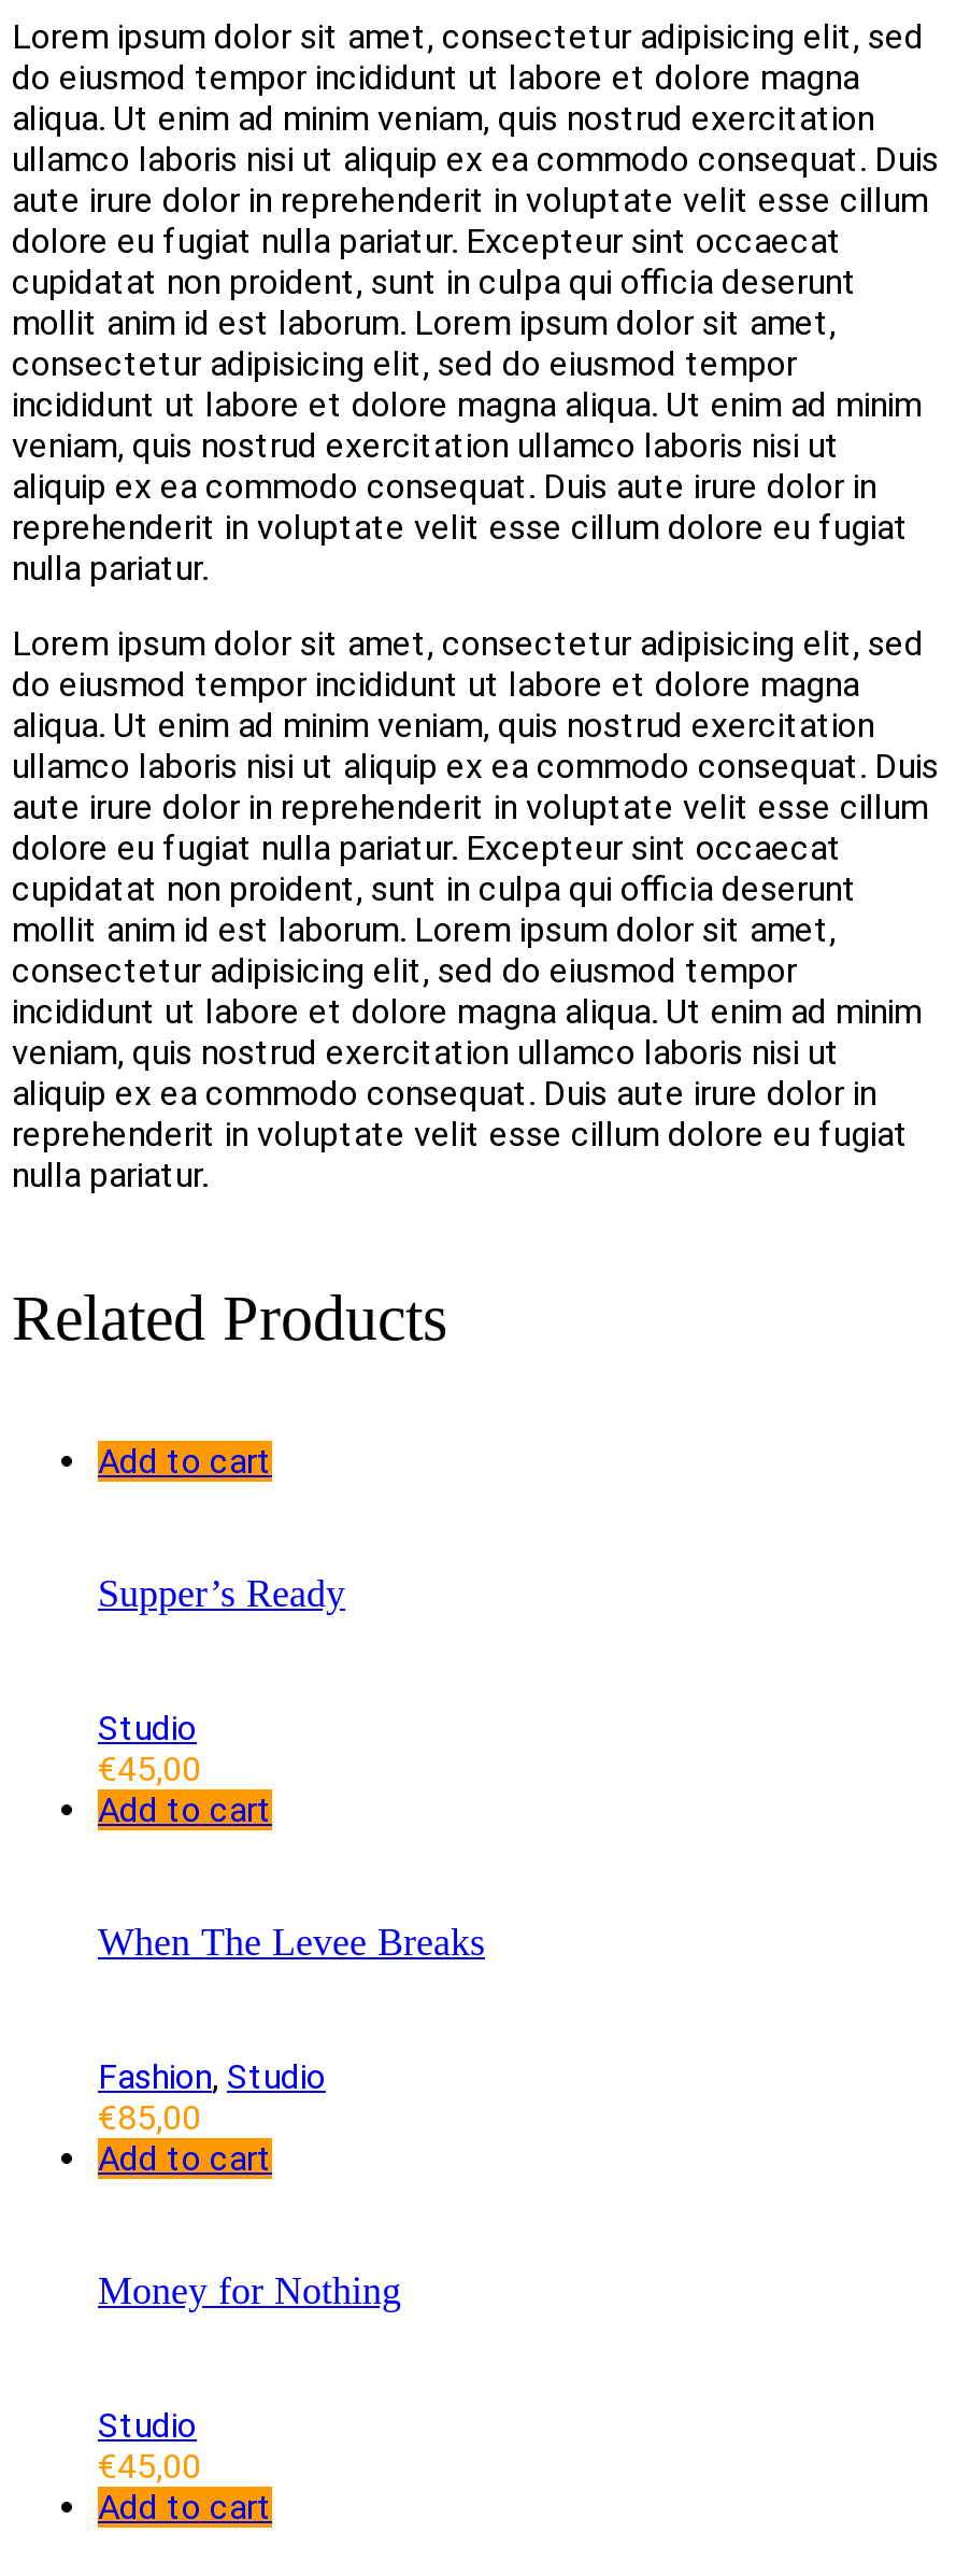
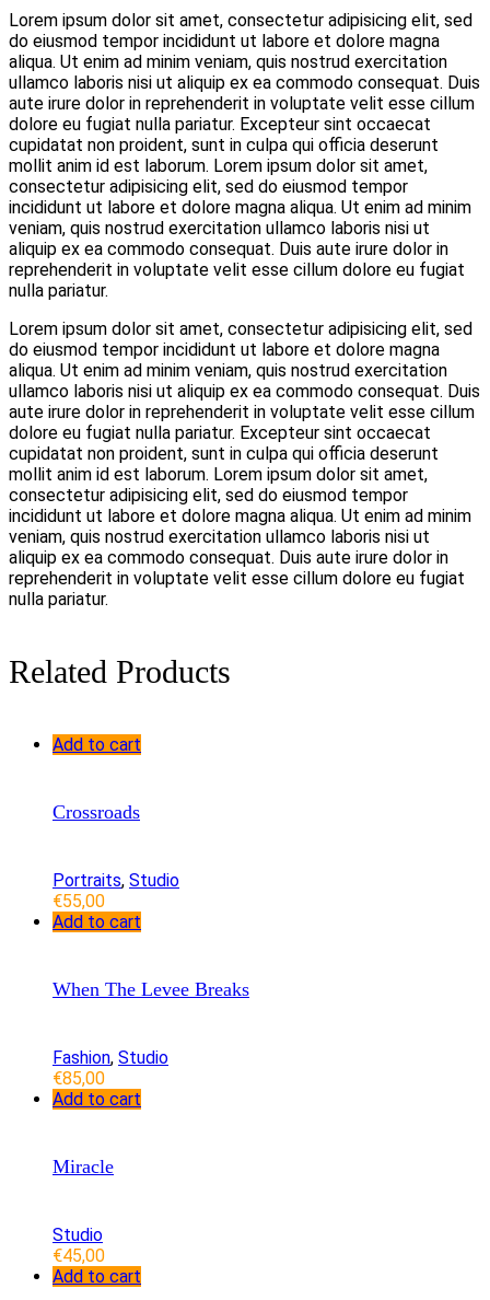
- Supper’s Ready
+ Crossroads

- Studio
- €45,00
+ Portraits, Studio
+ €55,00

- Money for Nothing
+ Miracle
